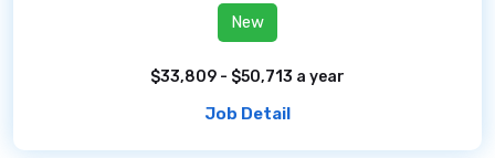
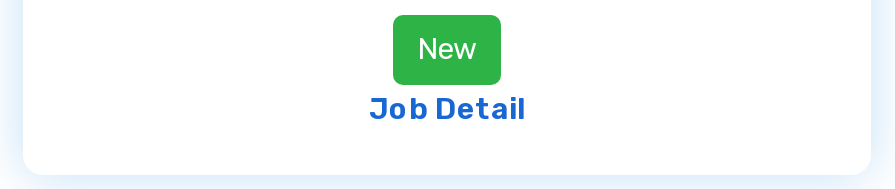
- $33,809 - $50,713 a year
